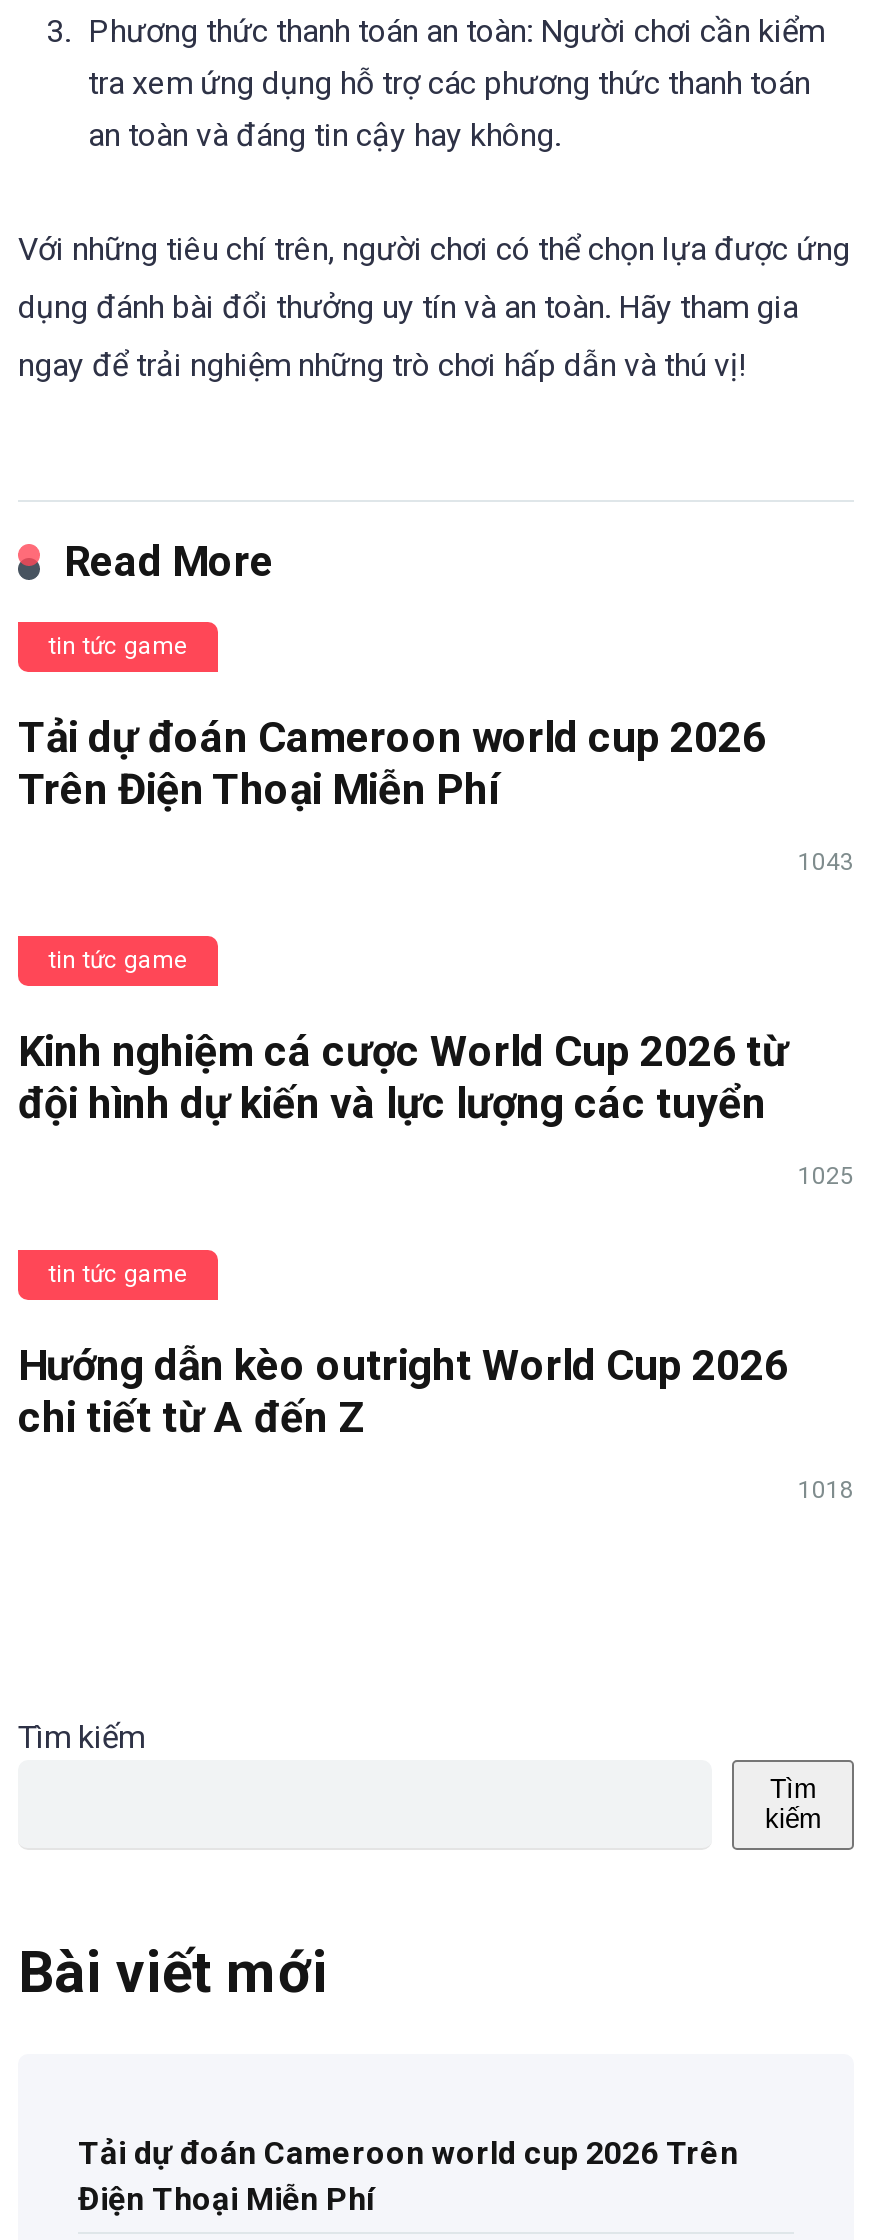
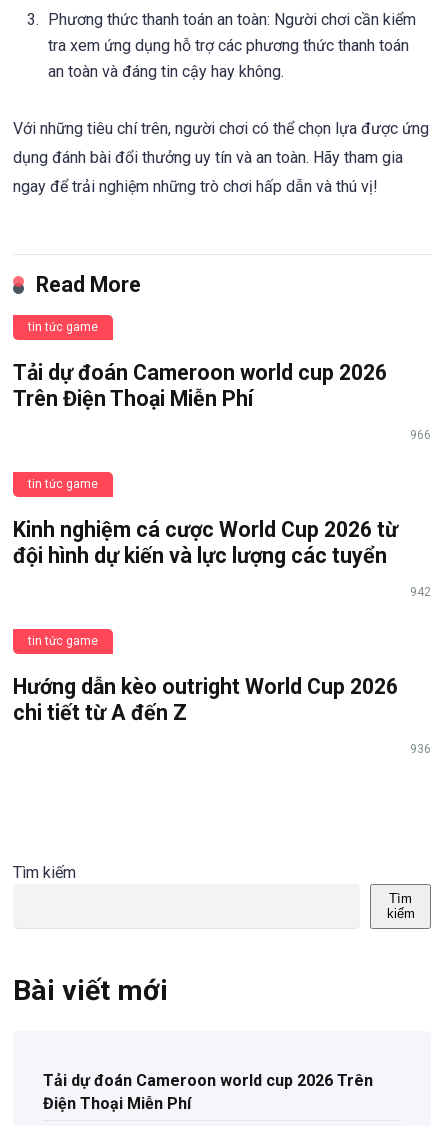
- 1043
+ 966

- 1025
+ 942

- 1018
+ 936
